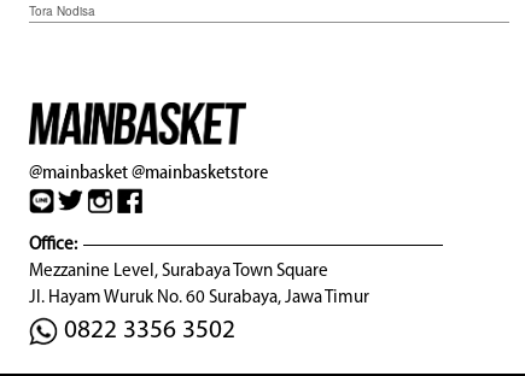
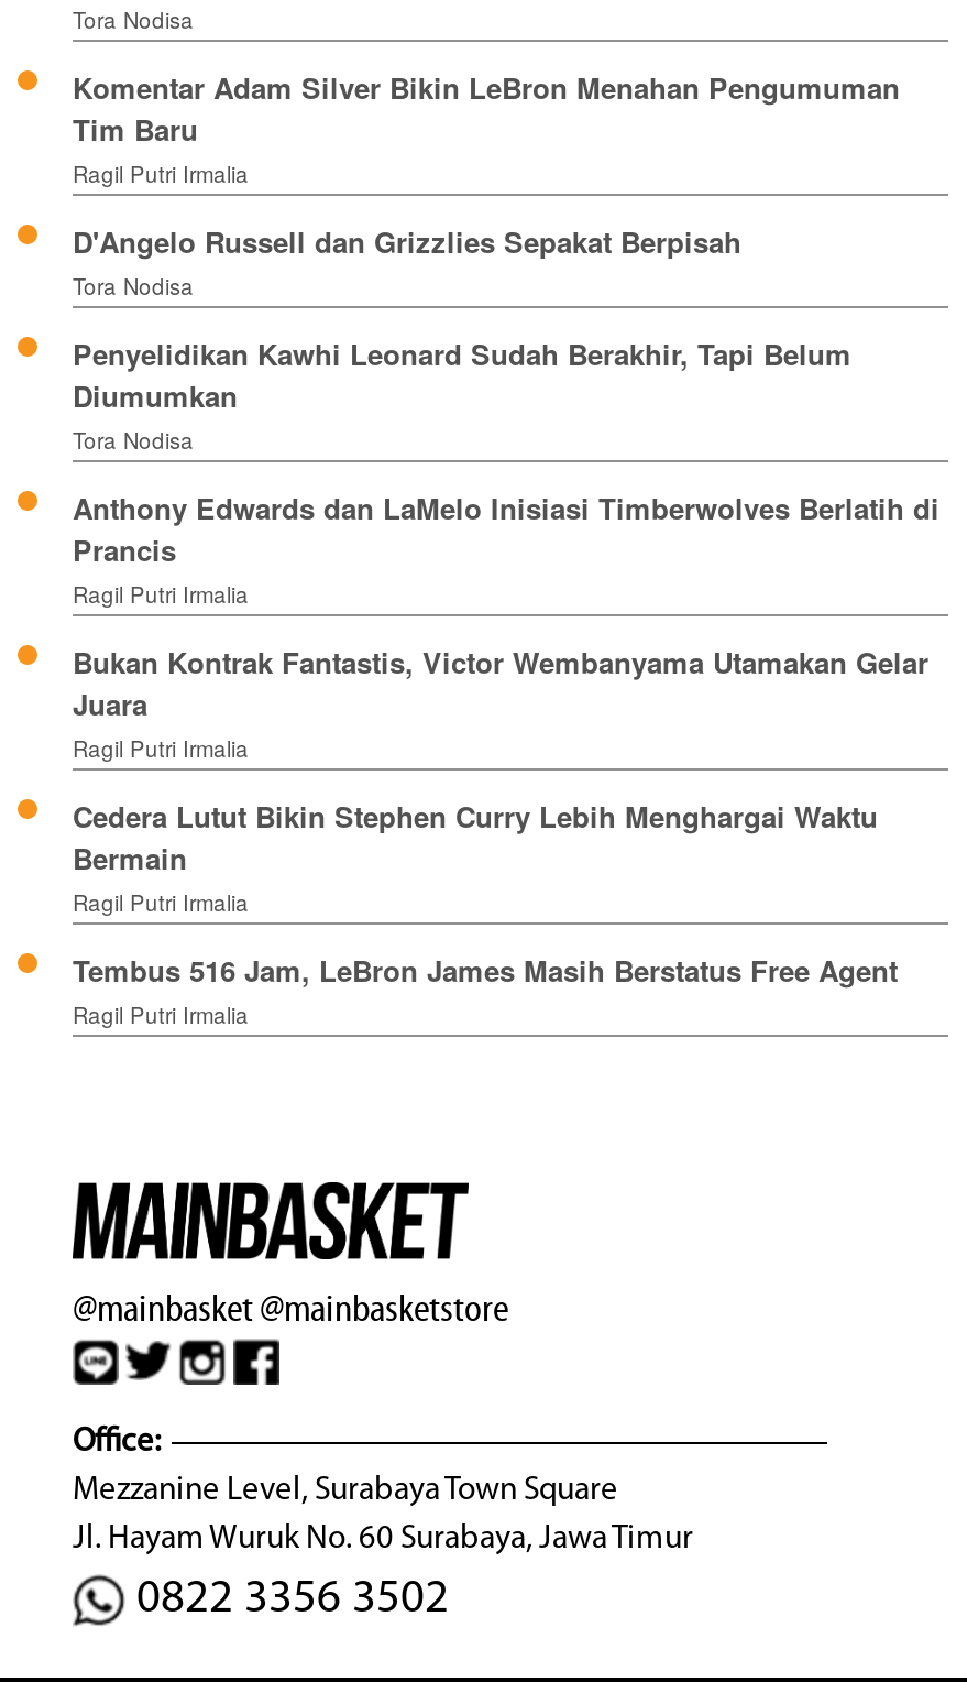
+ Komentar Adam Silver Bikin LeBron Menahan Pengumuman
+ Tim Baru
+ Ragil Putri Irmalia
+ D'Angelo Russell dan Grizzlies Sepakat Berpisah
+ Tora Nodisa
+ Penyelidikan Kawhi Leonard Sudah Berakhir, Tapi Belum
+ Diumumkan
+ Tora Nodisa
+ Anthony Edwards dan LaMelo Inisiasi Timberwolves Berlatih di
+ Prancis
+ Ragil Putri Irmalia
+ Bukan Kontrak Fantastis, Victor Wembanyama Utamakan Gelar
+ Juara
+ Ragil Putri Irmalia
+ Cedera Lutut Bikin Stephen Curry Lebih Menghargai Waktu
+ Bermain
+ Ragil Putri Irmalia
+ Tembus 516 Jam, LeBron James Masih Berstatus Free Agent
+ Ragil Putri Irmalia
